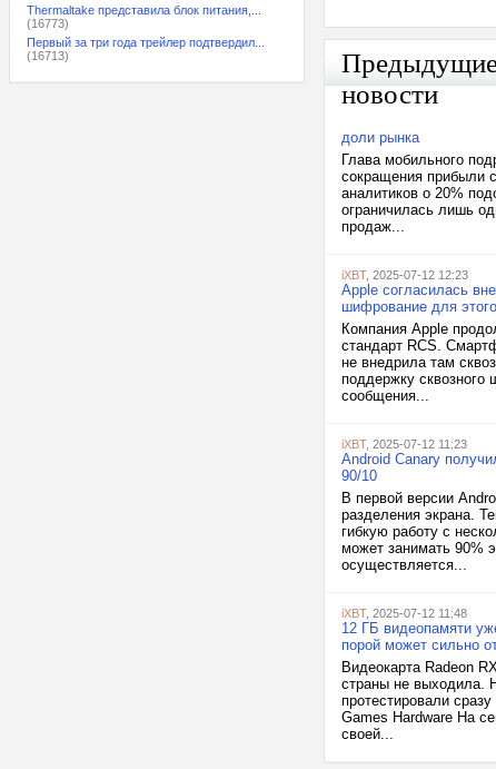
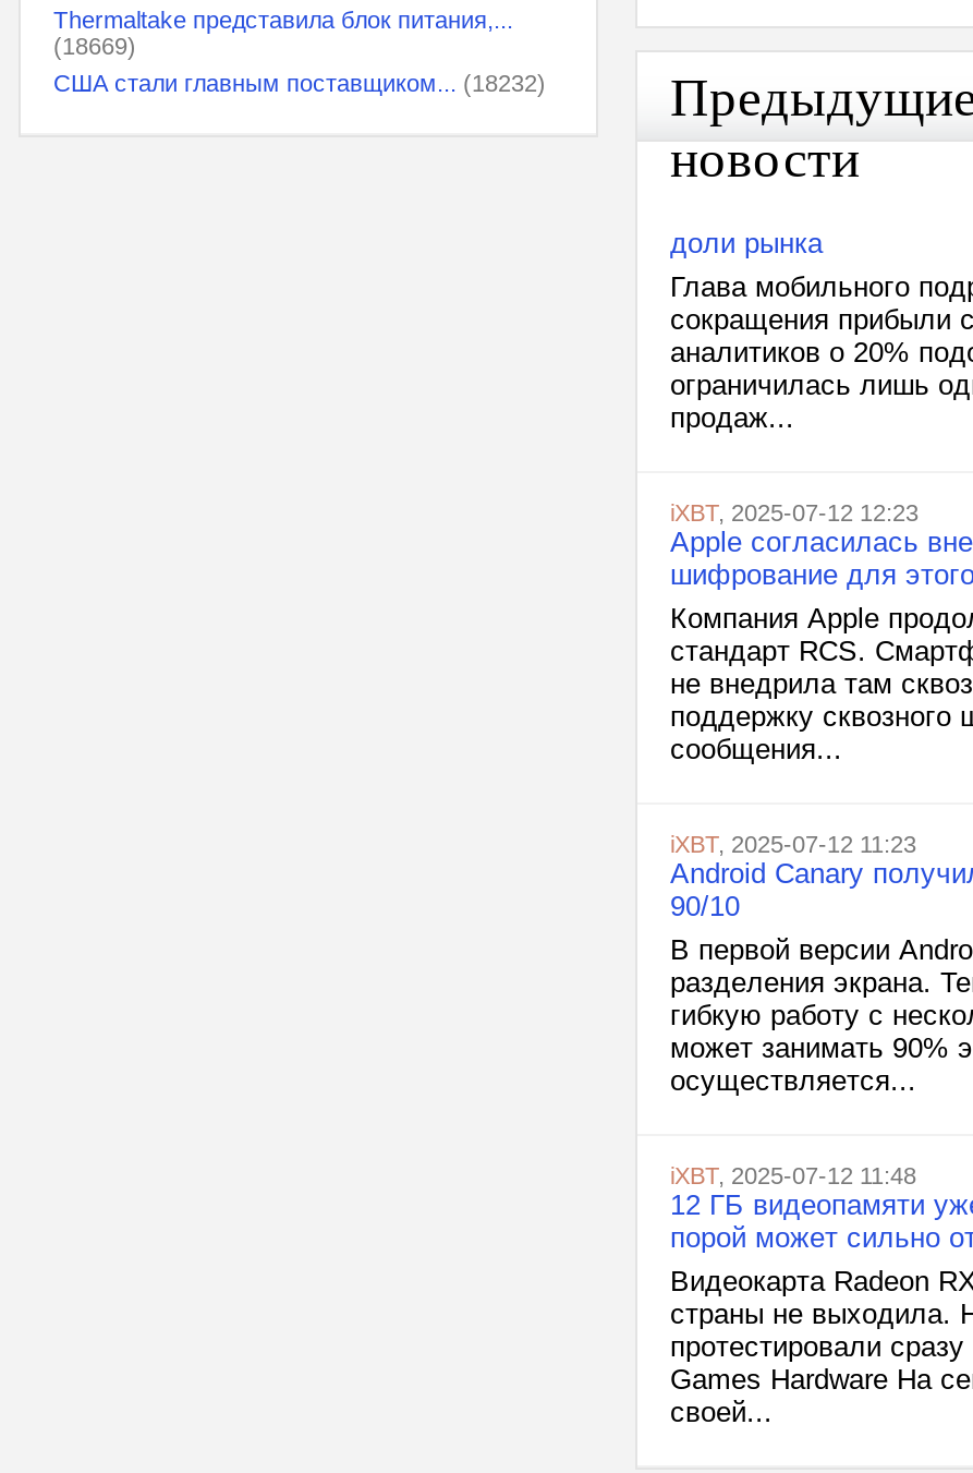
- (16773)
- Первый за три года трейлер подтвердил...
- (16713)
+ (18669)
+ США стали главным поставщиком... (18232)
